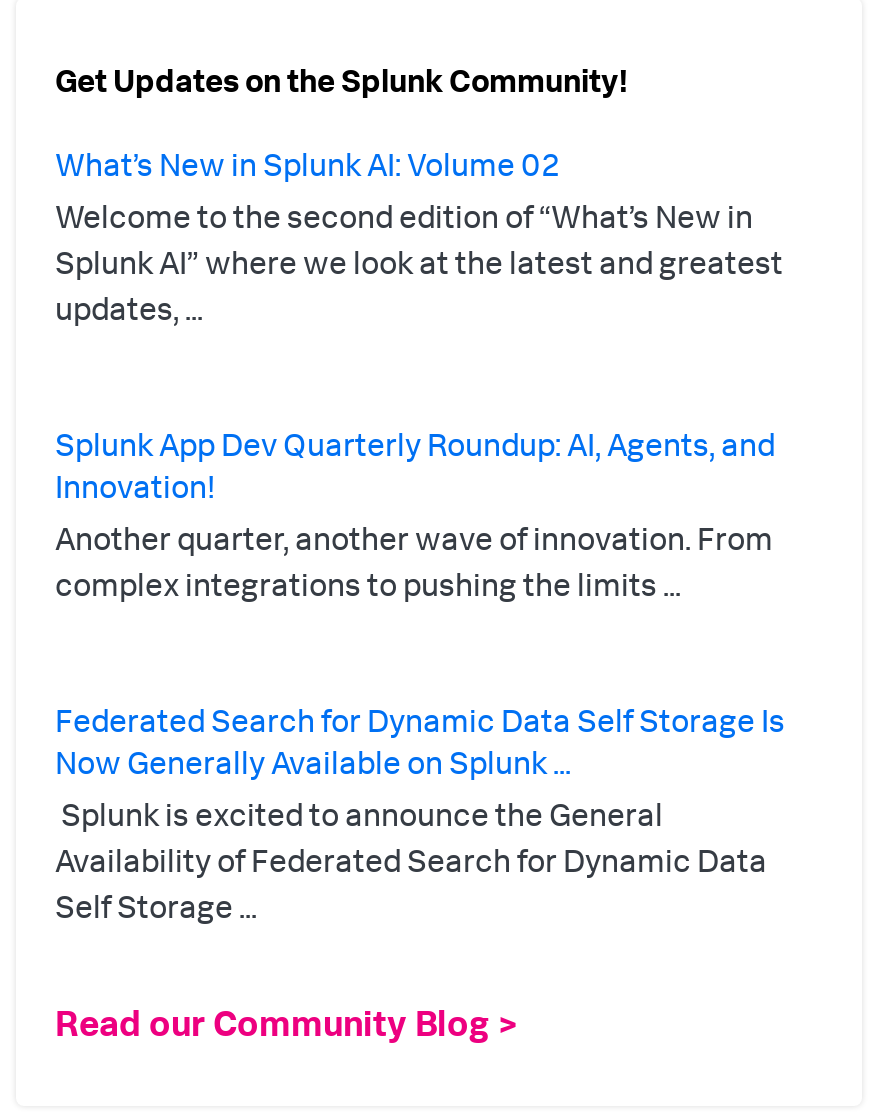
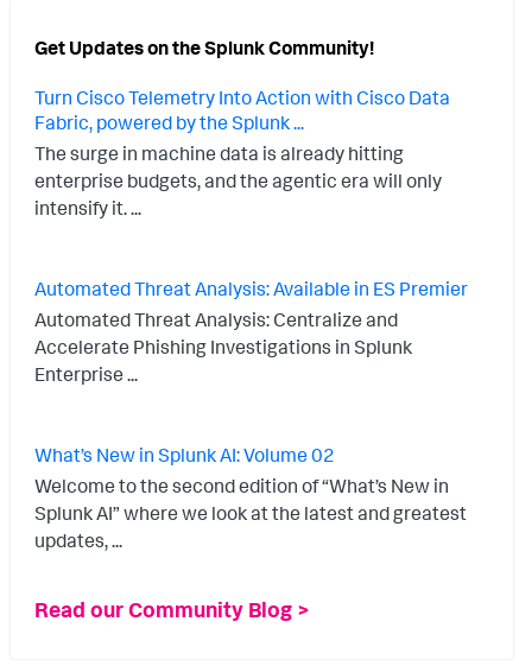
+ Turn Cisco Telemetry Into Action with Cisco Data
+ Fabric, powered by the Splunk ...
+ The surge in machine data is already hitting
+ enterprise budgets, and the agentic era will only
+ intensify it. ...
+ Automated Threat Analysis: Available in ES Premier
+ Automated Threat Analysis: Centralize and
+ Accelerate Phishing Investigations in Splunk
+ Enterprise ...

moved down: What’s New in Splunk AI: Volume 02 | Welcome to the second edition of “What’s New in | Splunk AI” where we look at the latest and greatest | updates, ...

- Splunk App Dev Quarterly Roundup: AI, Agents, and
- Innovation!
- Another quarter, another wave of innovation. From
- complex integrations to pushing the limits ...
- Federated Search for Dynamic Data Self Storage Is
- Now Generally Available on Splunk ...
- Splunk is excited to announce the General
- Availability of Federated Search for Dynamic Data
- Self Storage ...
